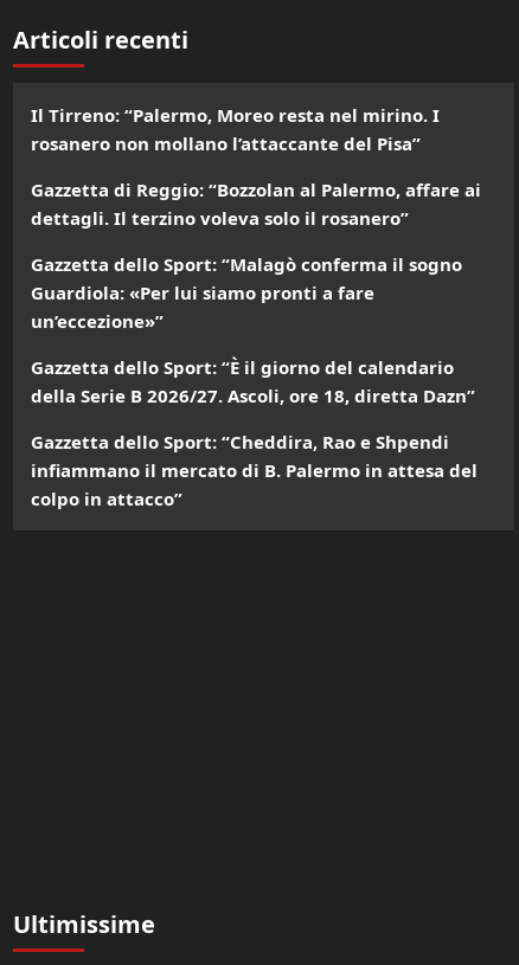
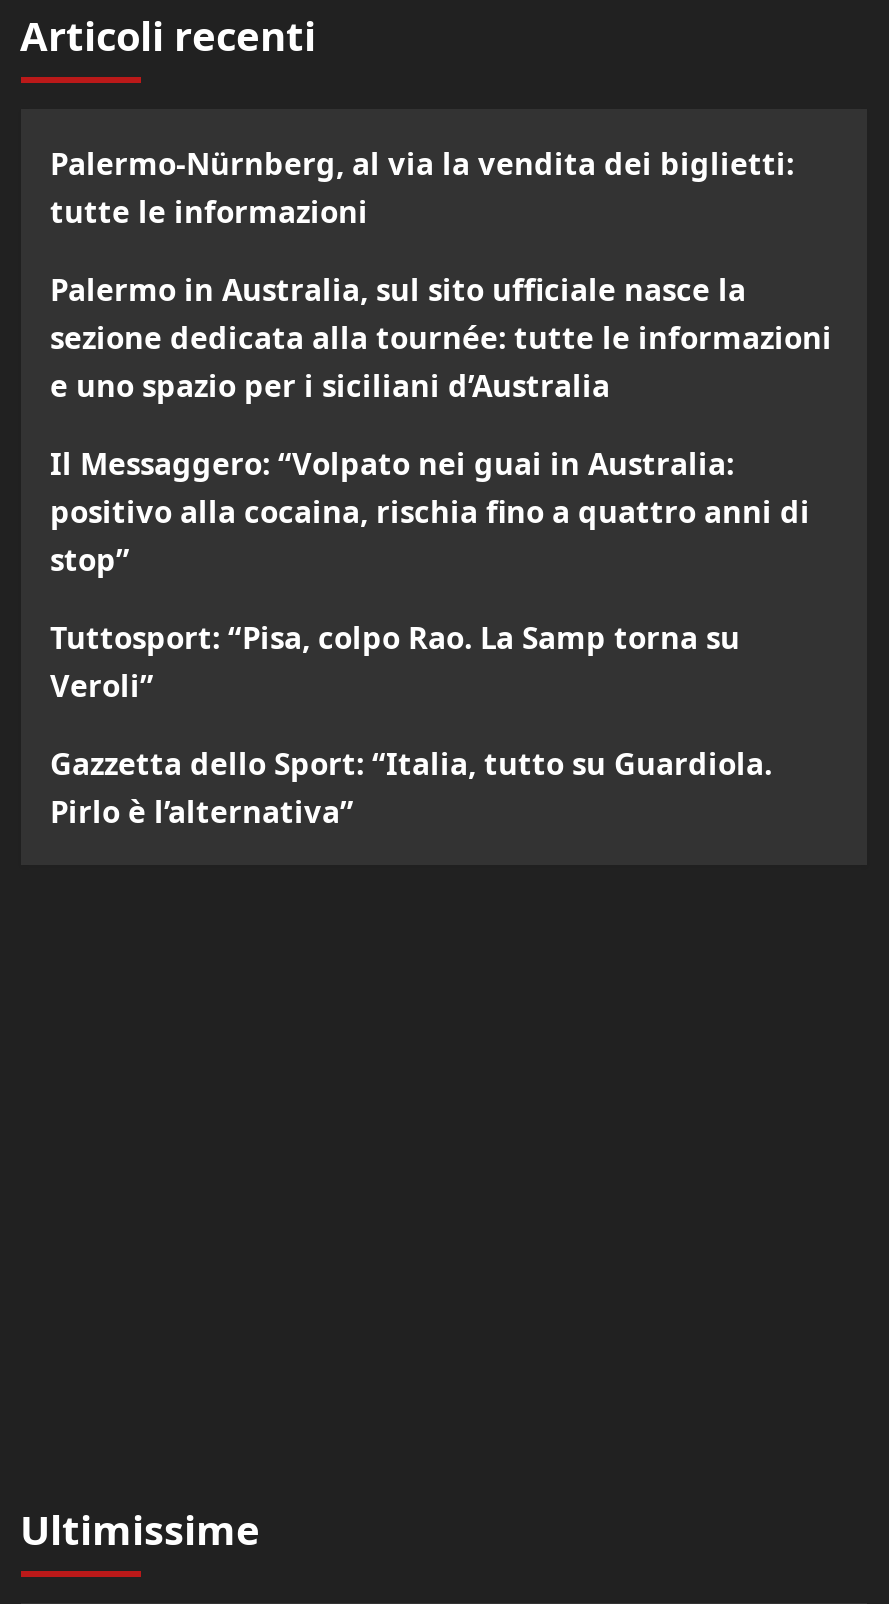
- Il Tirreno: “Palermo, Moreo resta nel mirino. I
- rosanero non mollano l’attaccante del Pisa”
+ Palermo-Nürnberg, al via la vendita dei biglietti:
+ tutte le informazioni

- Gazzetta di Reggio: “Bozzolan al Palermo, affare ai
- dettagli. Il terzino voleva solo il rosanero”
+ Palermo in Australia, sul sito ufficiale nasce la
+ sezione dedicata alla tournée: tutte le informazioni
+ e uno spazio per i siciliani d’Australia

- Gazzetta dello Sport: “Malagò conferma il sogno
- Guardiola: «Per lui siamo pronti a fare
- un’eccezione»”
+ Il Messaggero: “Volpato nei guai in Australia:
+ positivo alla cocaina, rischia fino a quattro anni di
+ stop”

- Gazzetta dello Sport: “È il giorno del calendario
- della Serie B 2026/27. Ascoli, ore 18, diretta Dazn”
+ Tuttosport: “Pisa, colpo Rao. La Samp torna su
+ Veroli”

- Gazzetta dello Sport: “Cheddira, Rao e Shpendi
- infiammano il mercato di B. Palermo in attesa del
- colpo in attacco”
+ Gazzetta dello Sport: “Italia, tutto su Guardiola.
+ Pirlo è l’alternativa”
